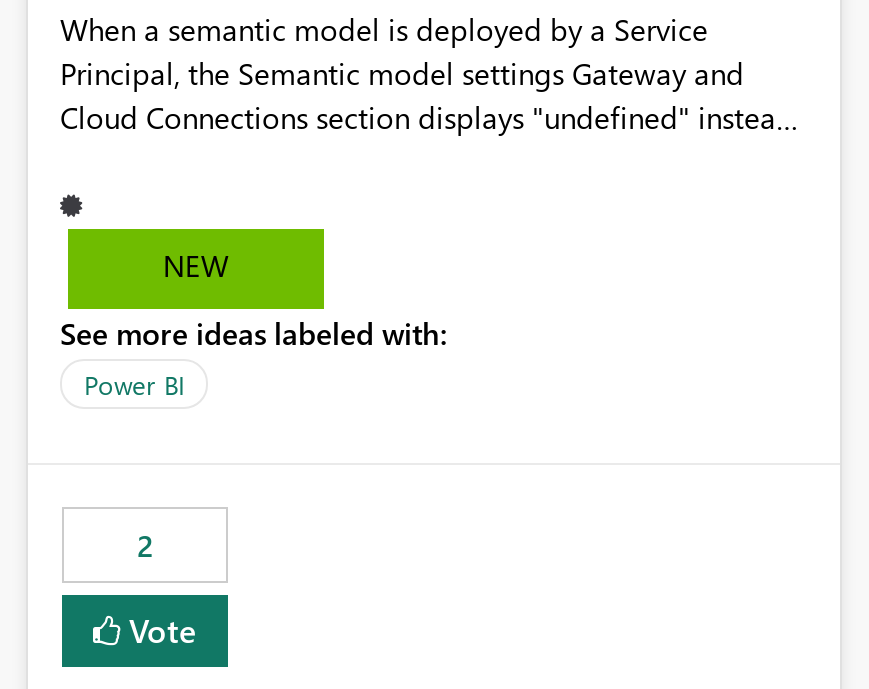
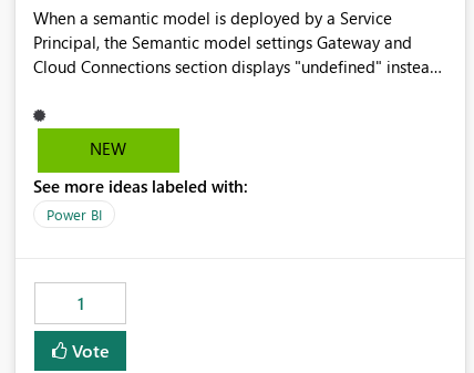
- 2
+ 1
